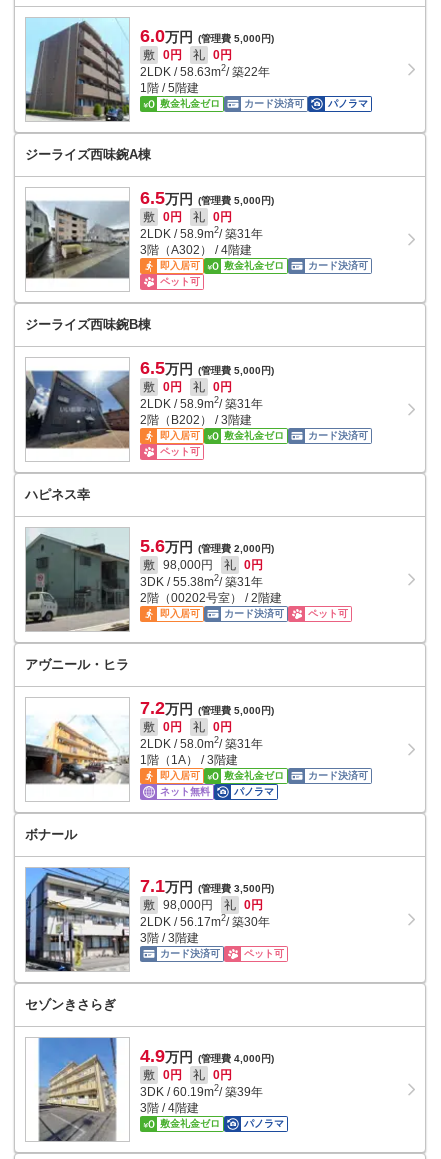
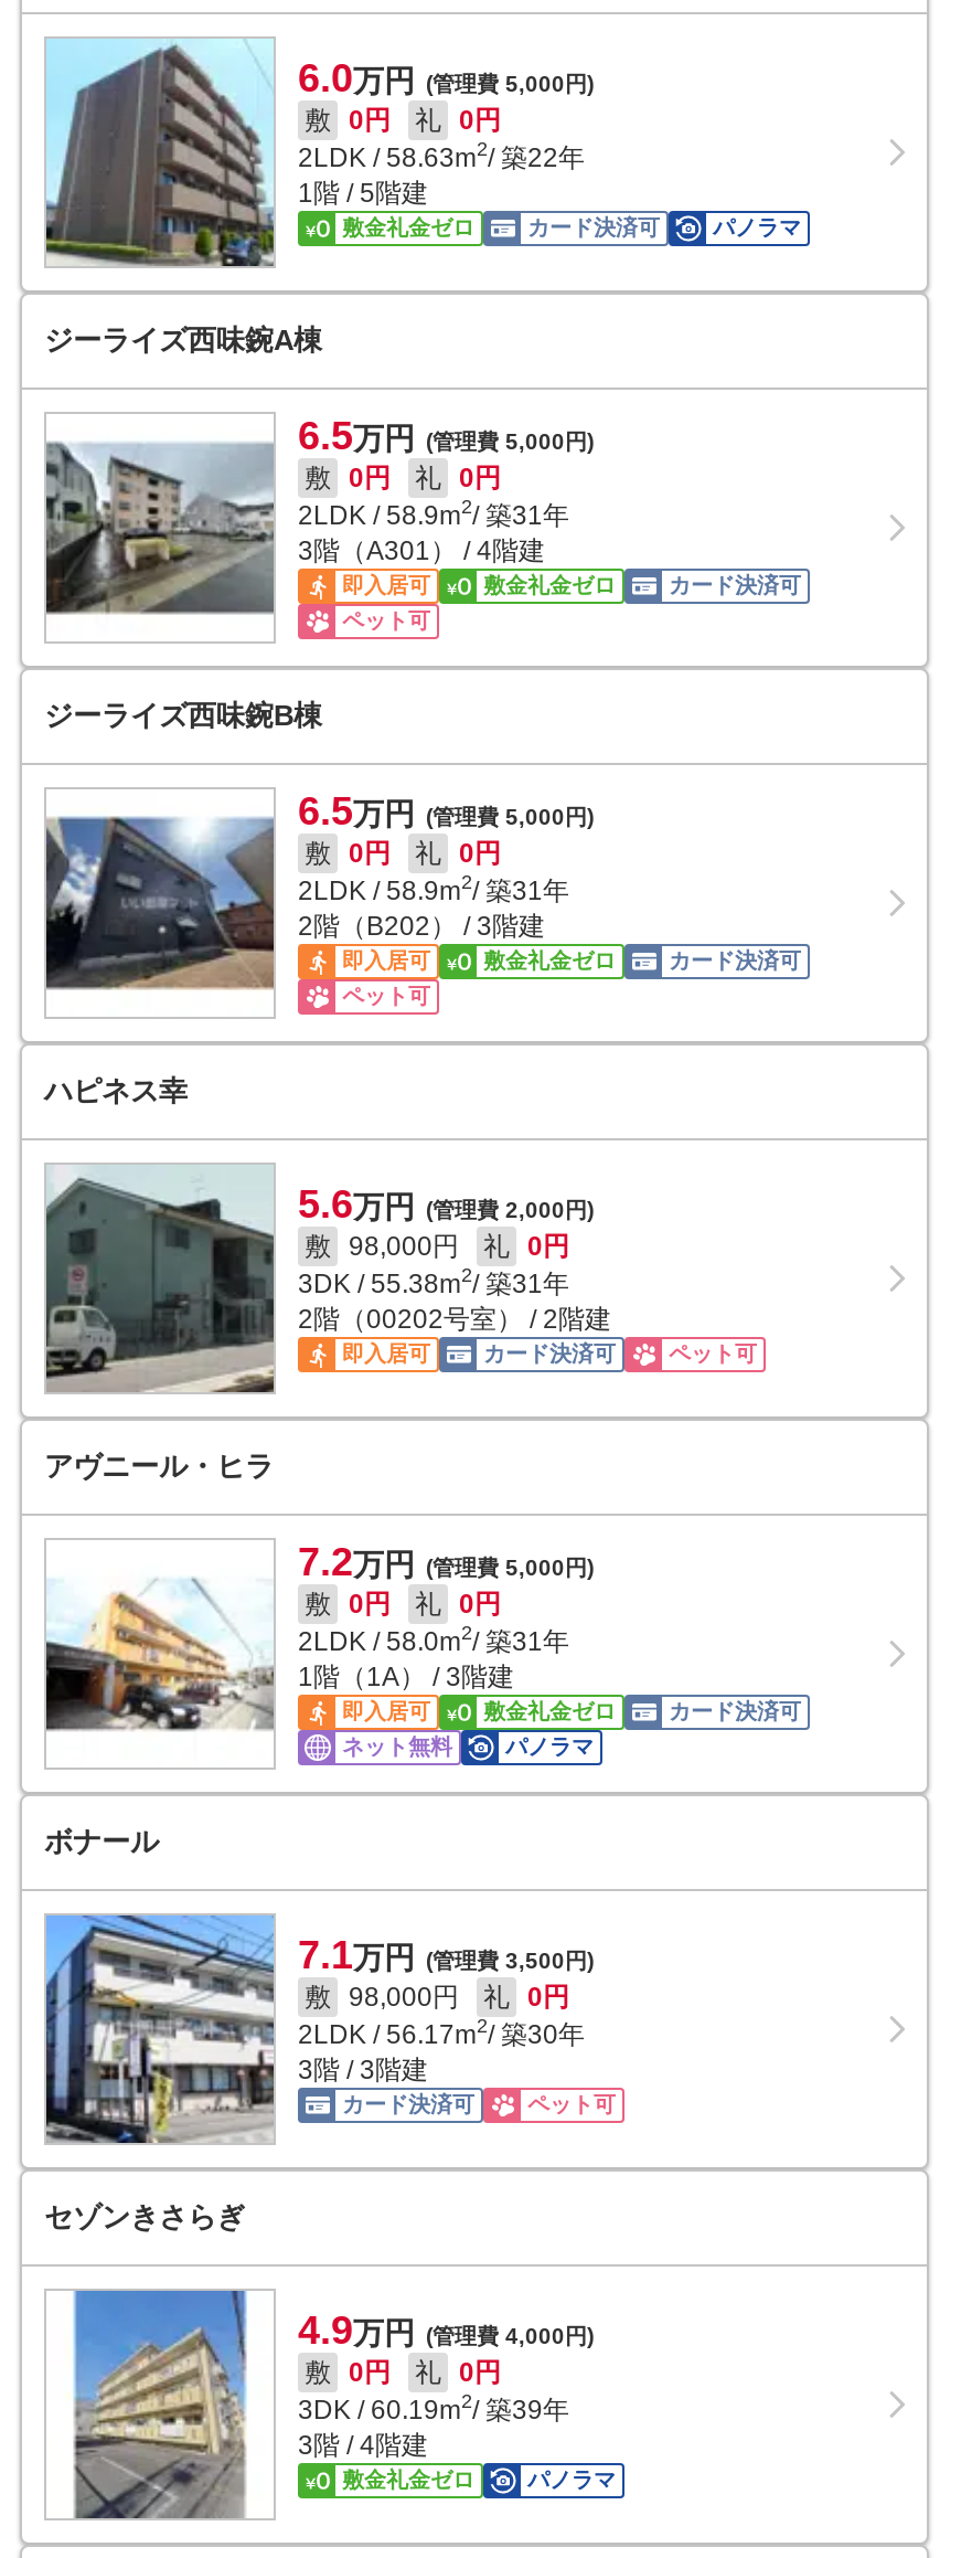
- 3階（A302） / 4階建
+ 3階（A301） / 4階建
